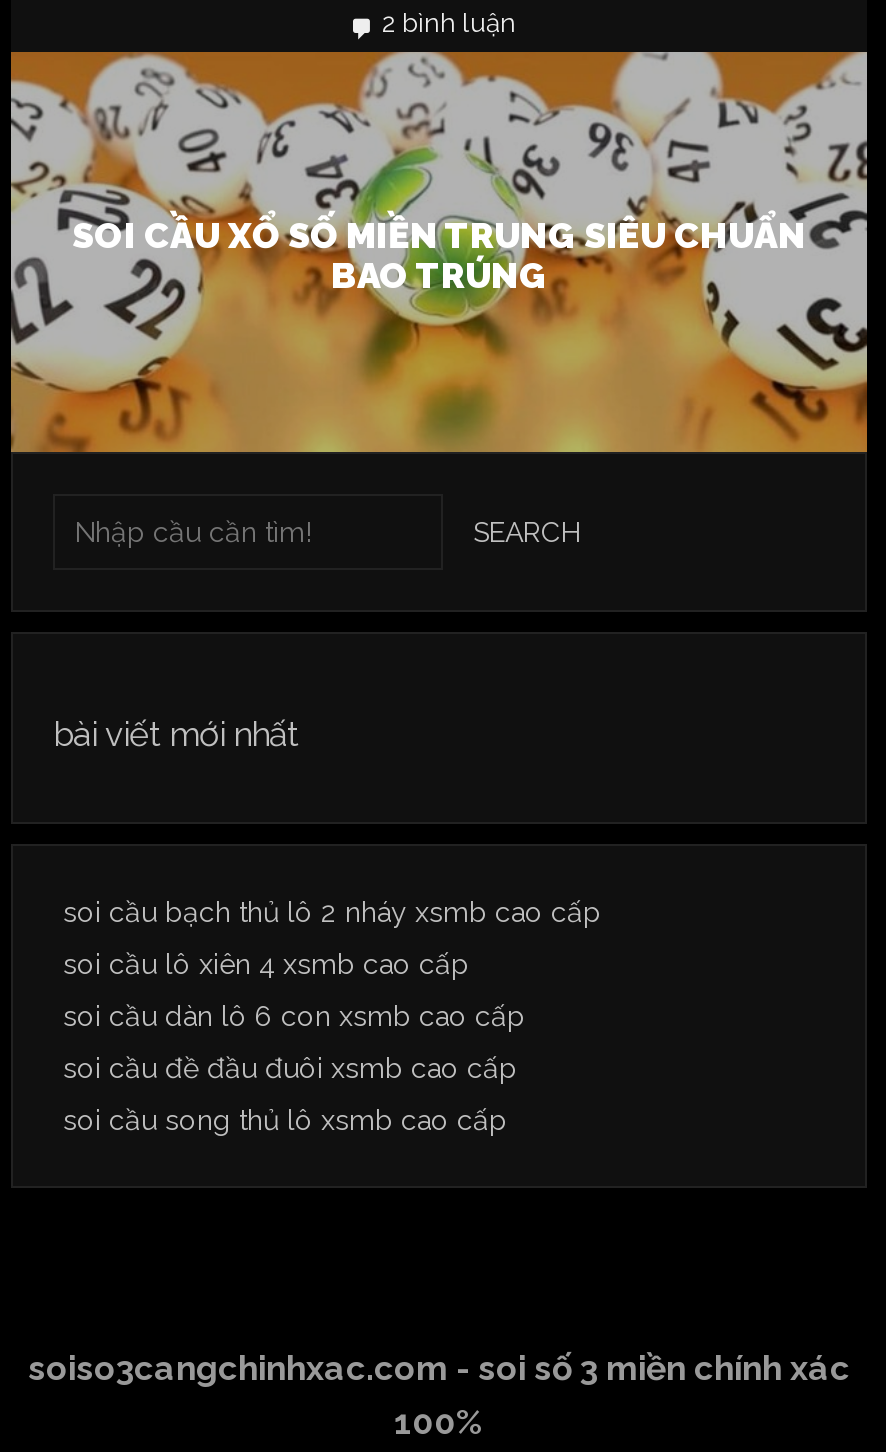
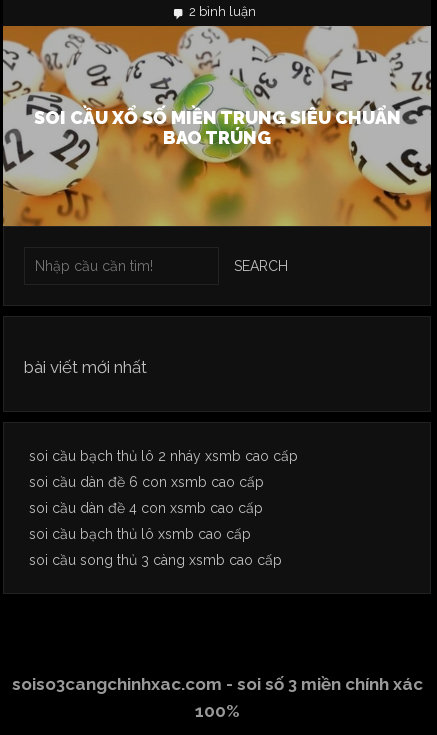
- soi cầu lô xiên 4 xsmb cao cấp
+ soi cầu dàn đề 6 con xsmb cao cấp

- soi cầu dàn lô 6 con xsmb cao cấp
+ soi cầu dàn đề 4 con xsmb cao cấp

- soi cầu đề đầu đuôi xsmb cao cấp
+ soi cầu bạch thủ lô xsmb cao cấp

- soi cầu song thủ lô xsmb cao cấp
+ soi cầu song thủ 3 càng xsmb cao cấp
